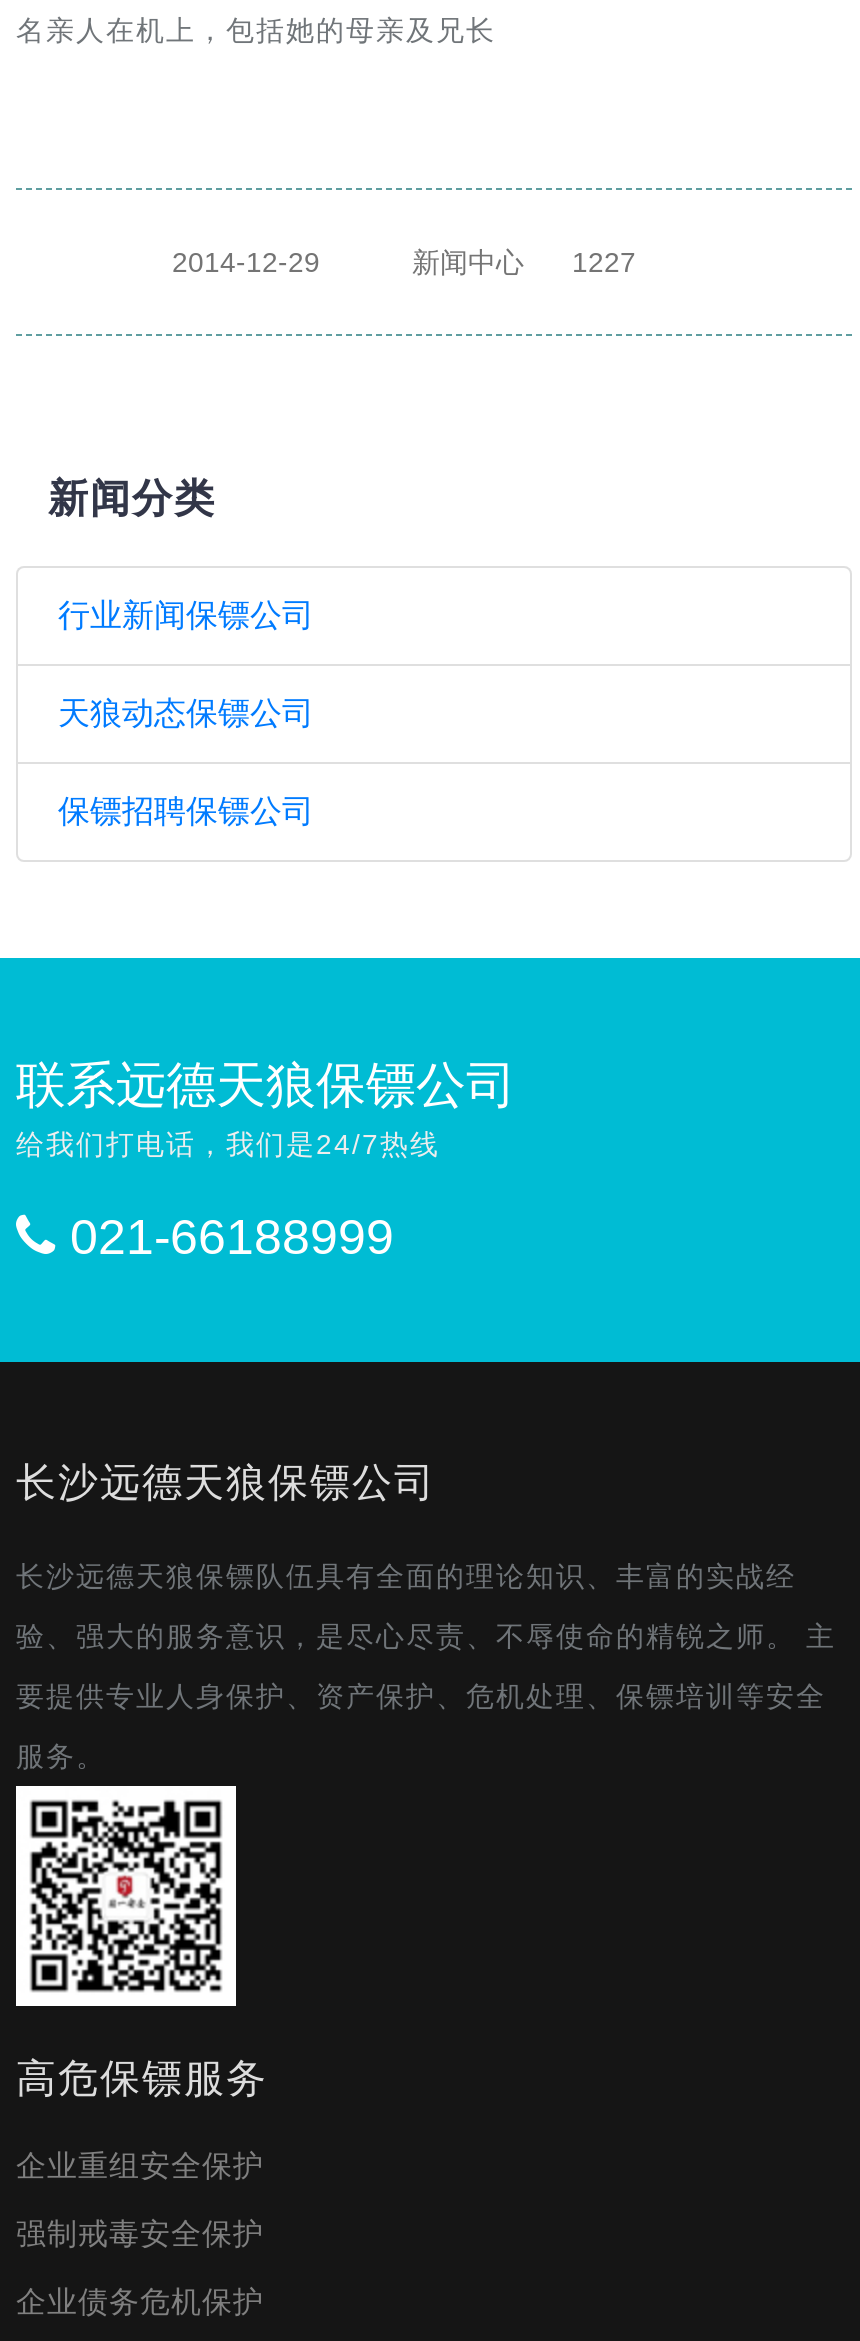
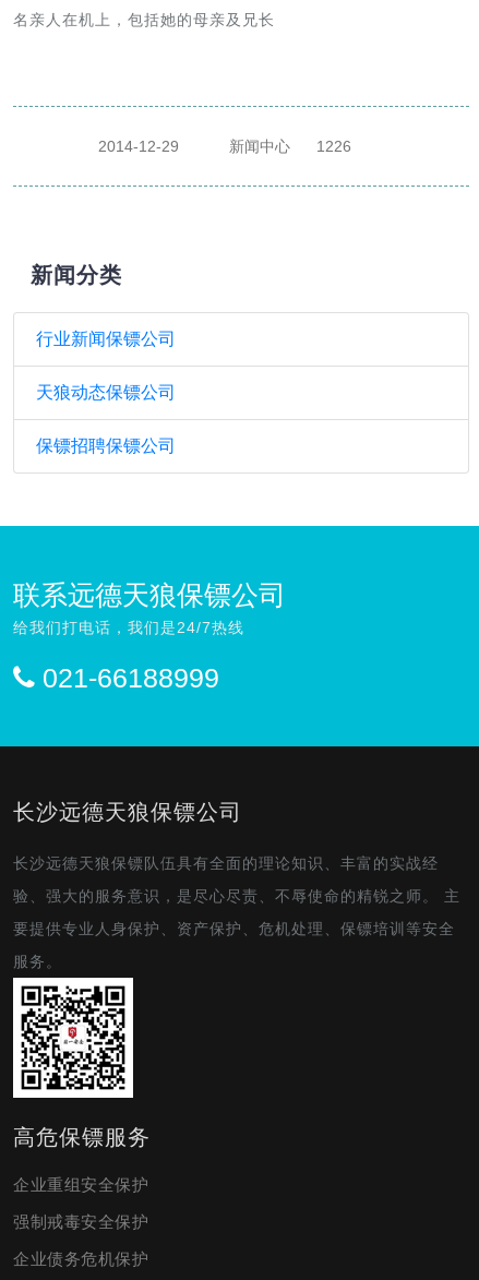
- 新闻中心 1227
+ 新闻中心 1226
